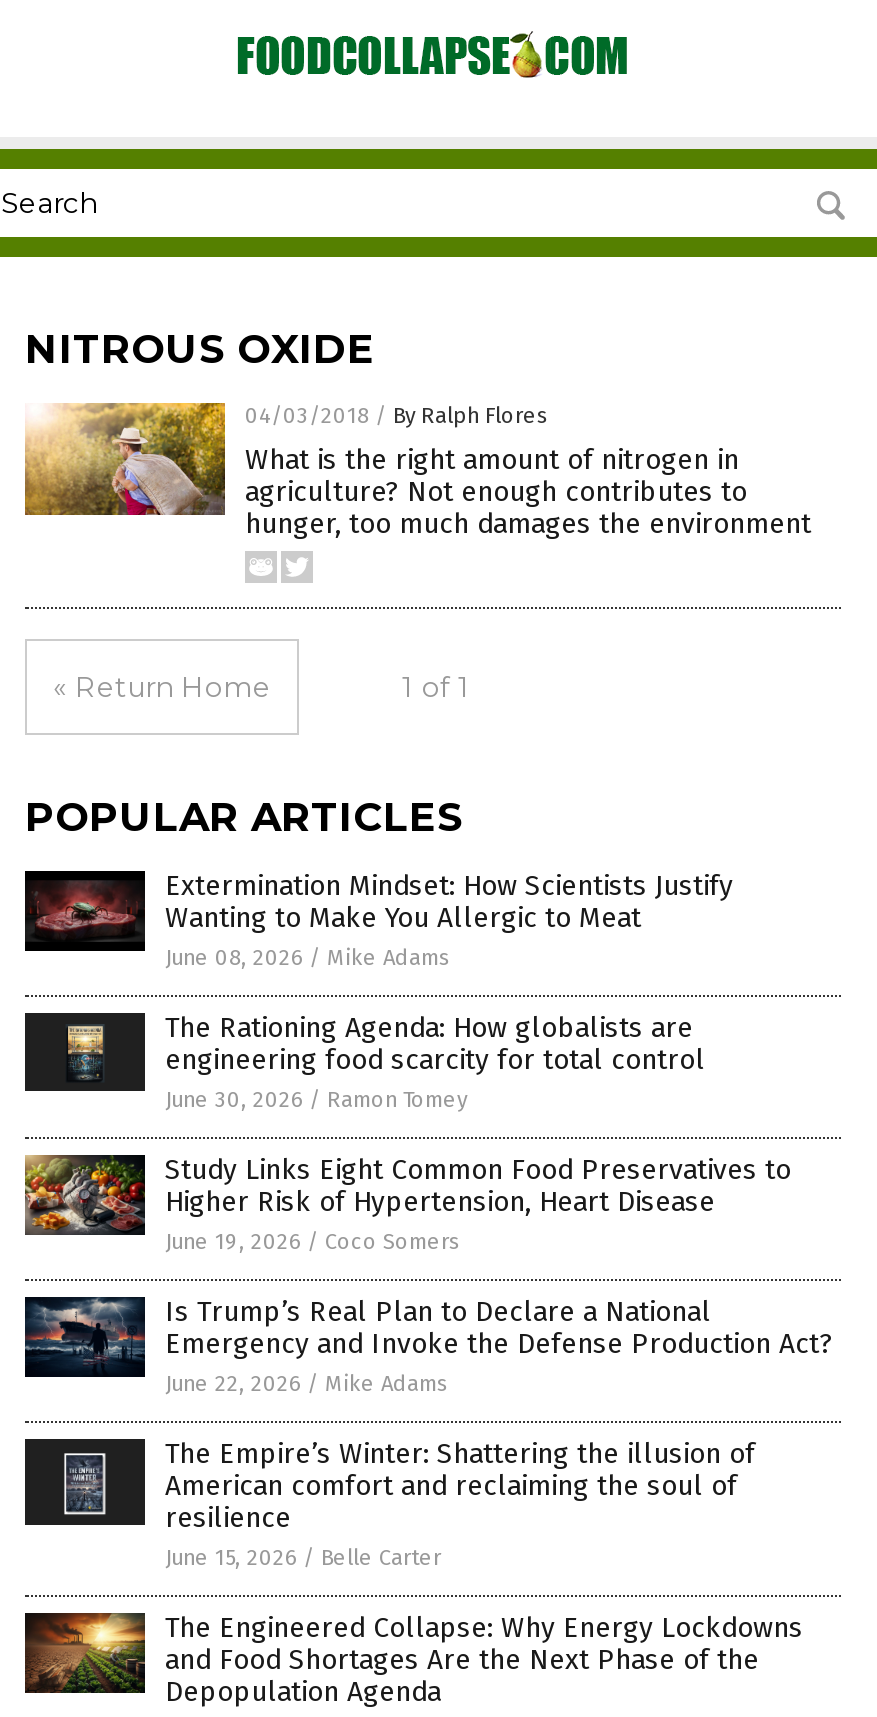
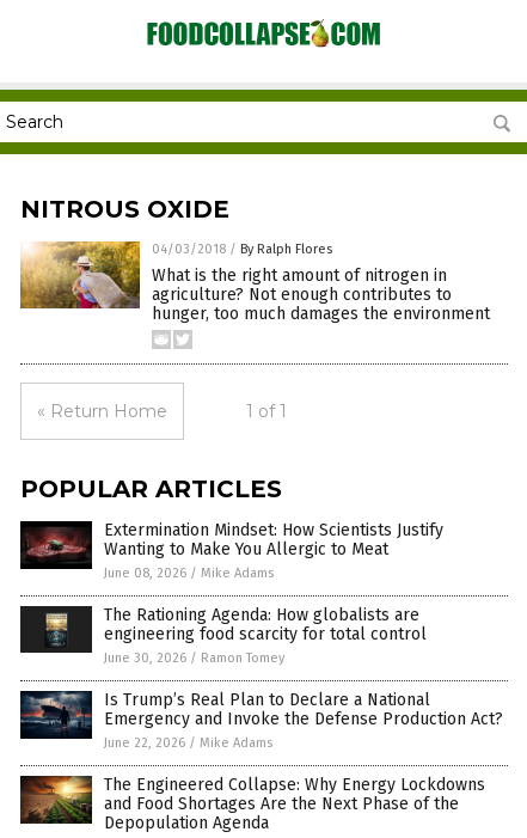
- [image]
- Study Links Eight Common Food Preservatives to
- Higher Risk of Hypertension, Heart Disease
- June 19, 2026 / Coco Somers

- [image]
- The Empire’s Winter: Shattering the illusion of
- American comfort and reclaiming the soul of
- resilience
- June 15, 2026 / Belle Carter
